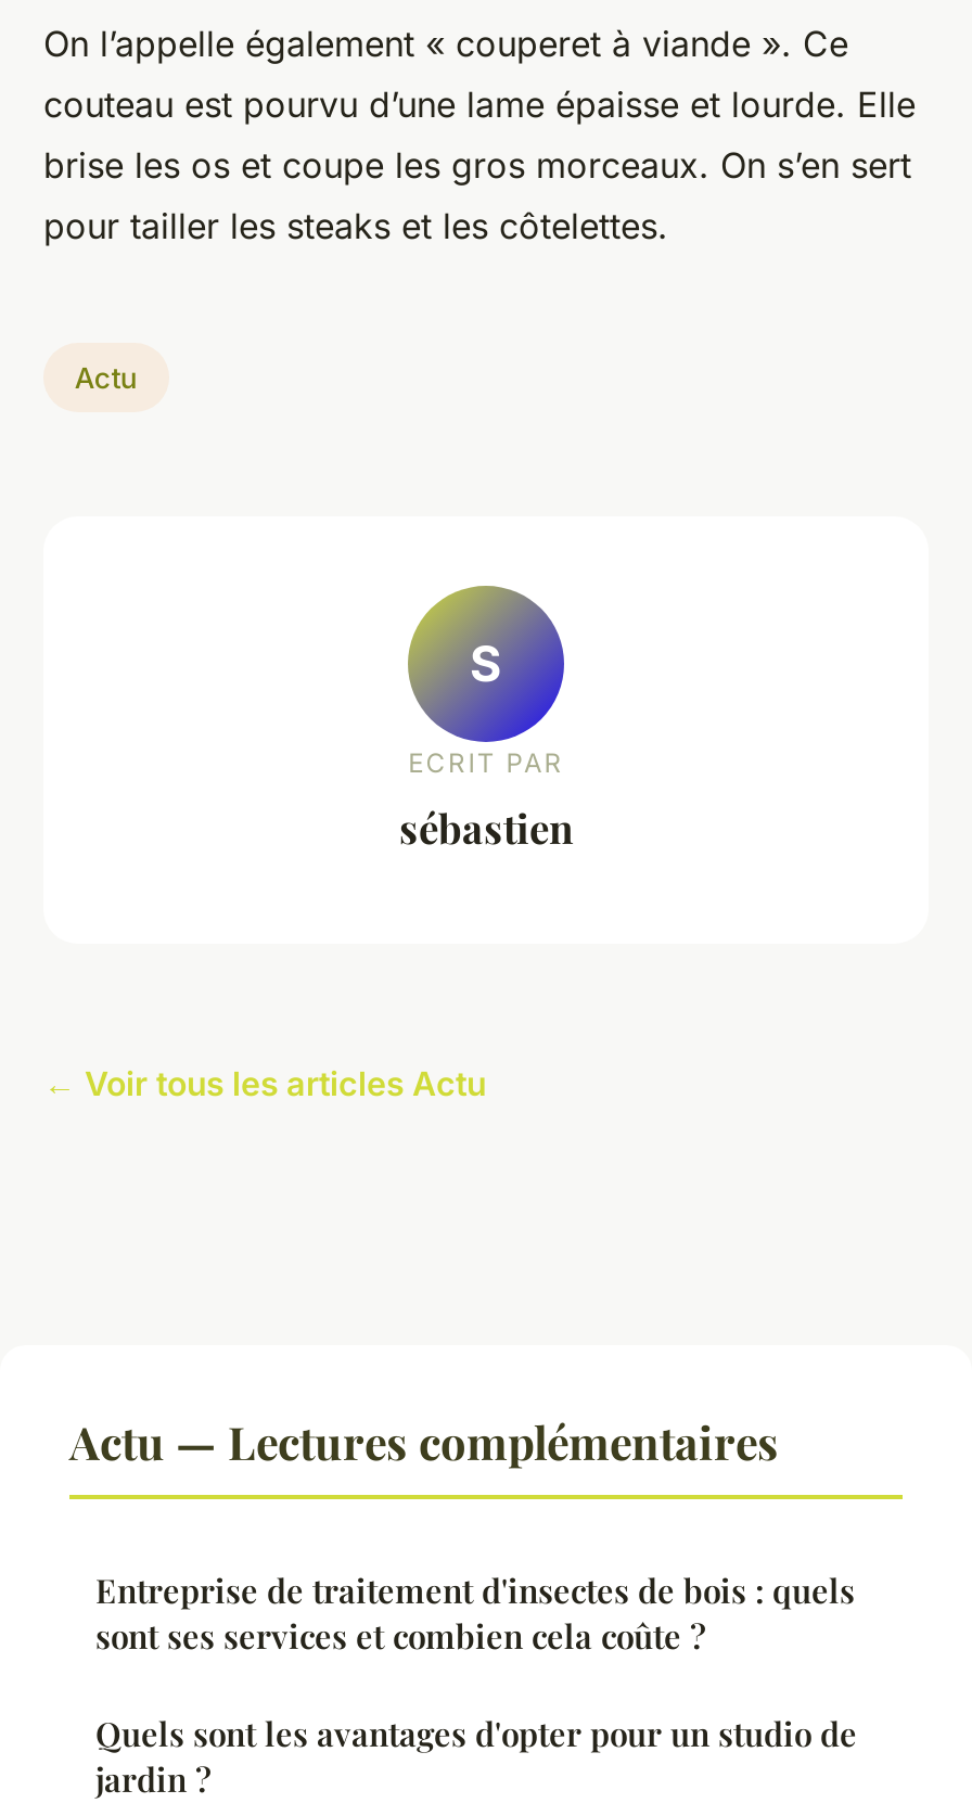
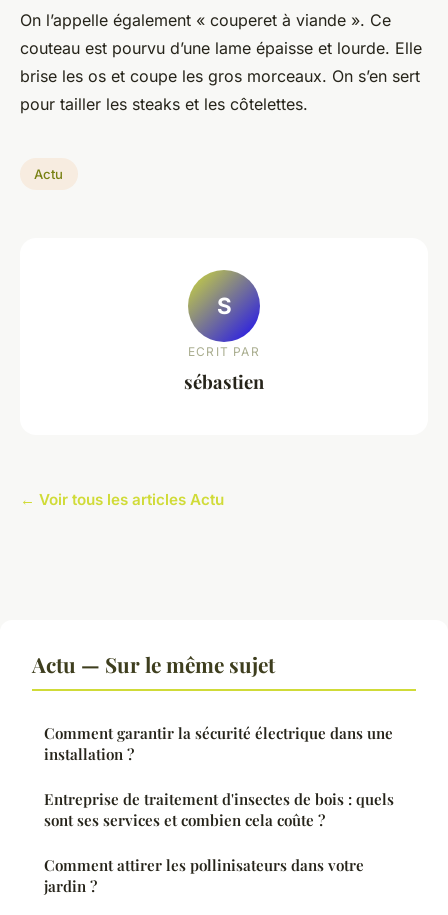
- Actu — Lectures complémentaires
+ Actu — Sur le même sujet
+ Comment garantir la sécurité électrique dans une
+ installation ?

- Quels sont les avantages d'opter pour un studio de
+ Comment attirer les pollinisateurs dans votre
